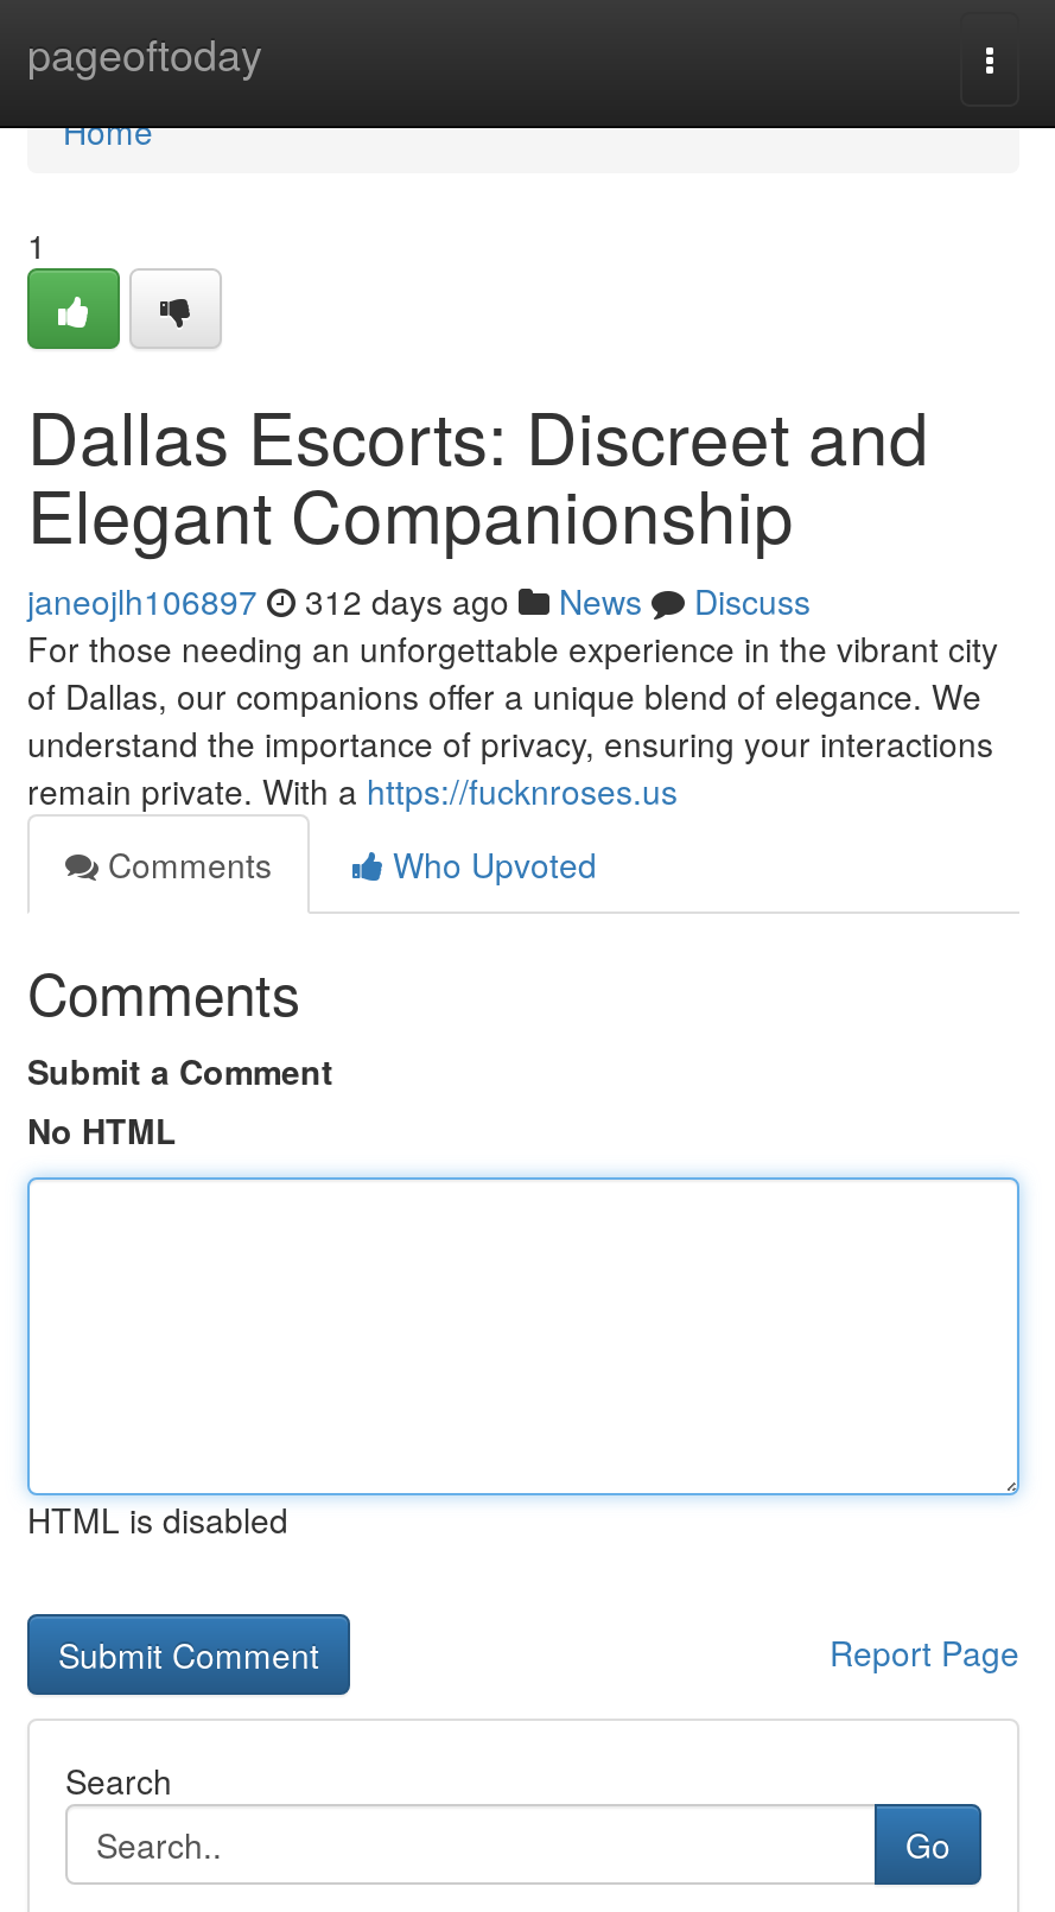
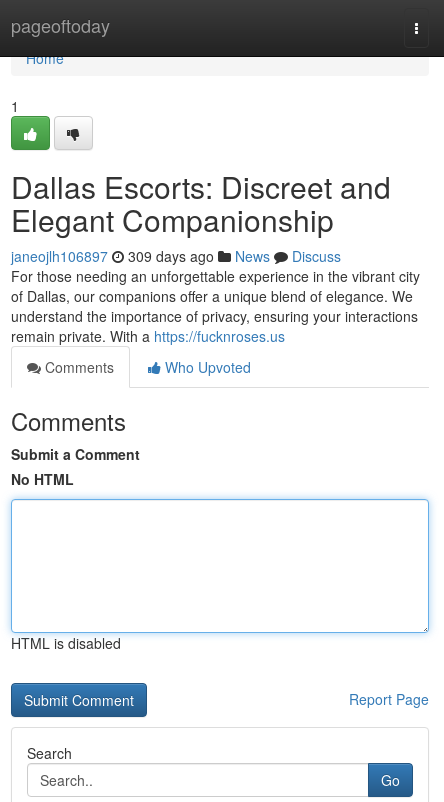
- janeojlh106897 312 days ago News Discuss
+ janeojlh106897 309 days ago News Discuss
